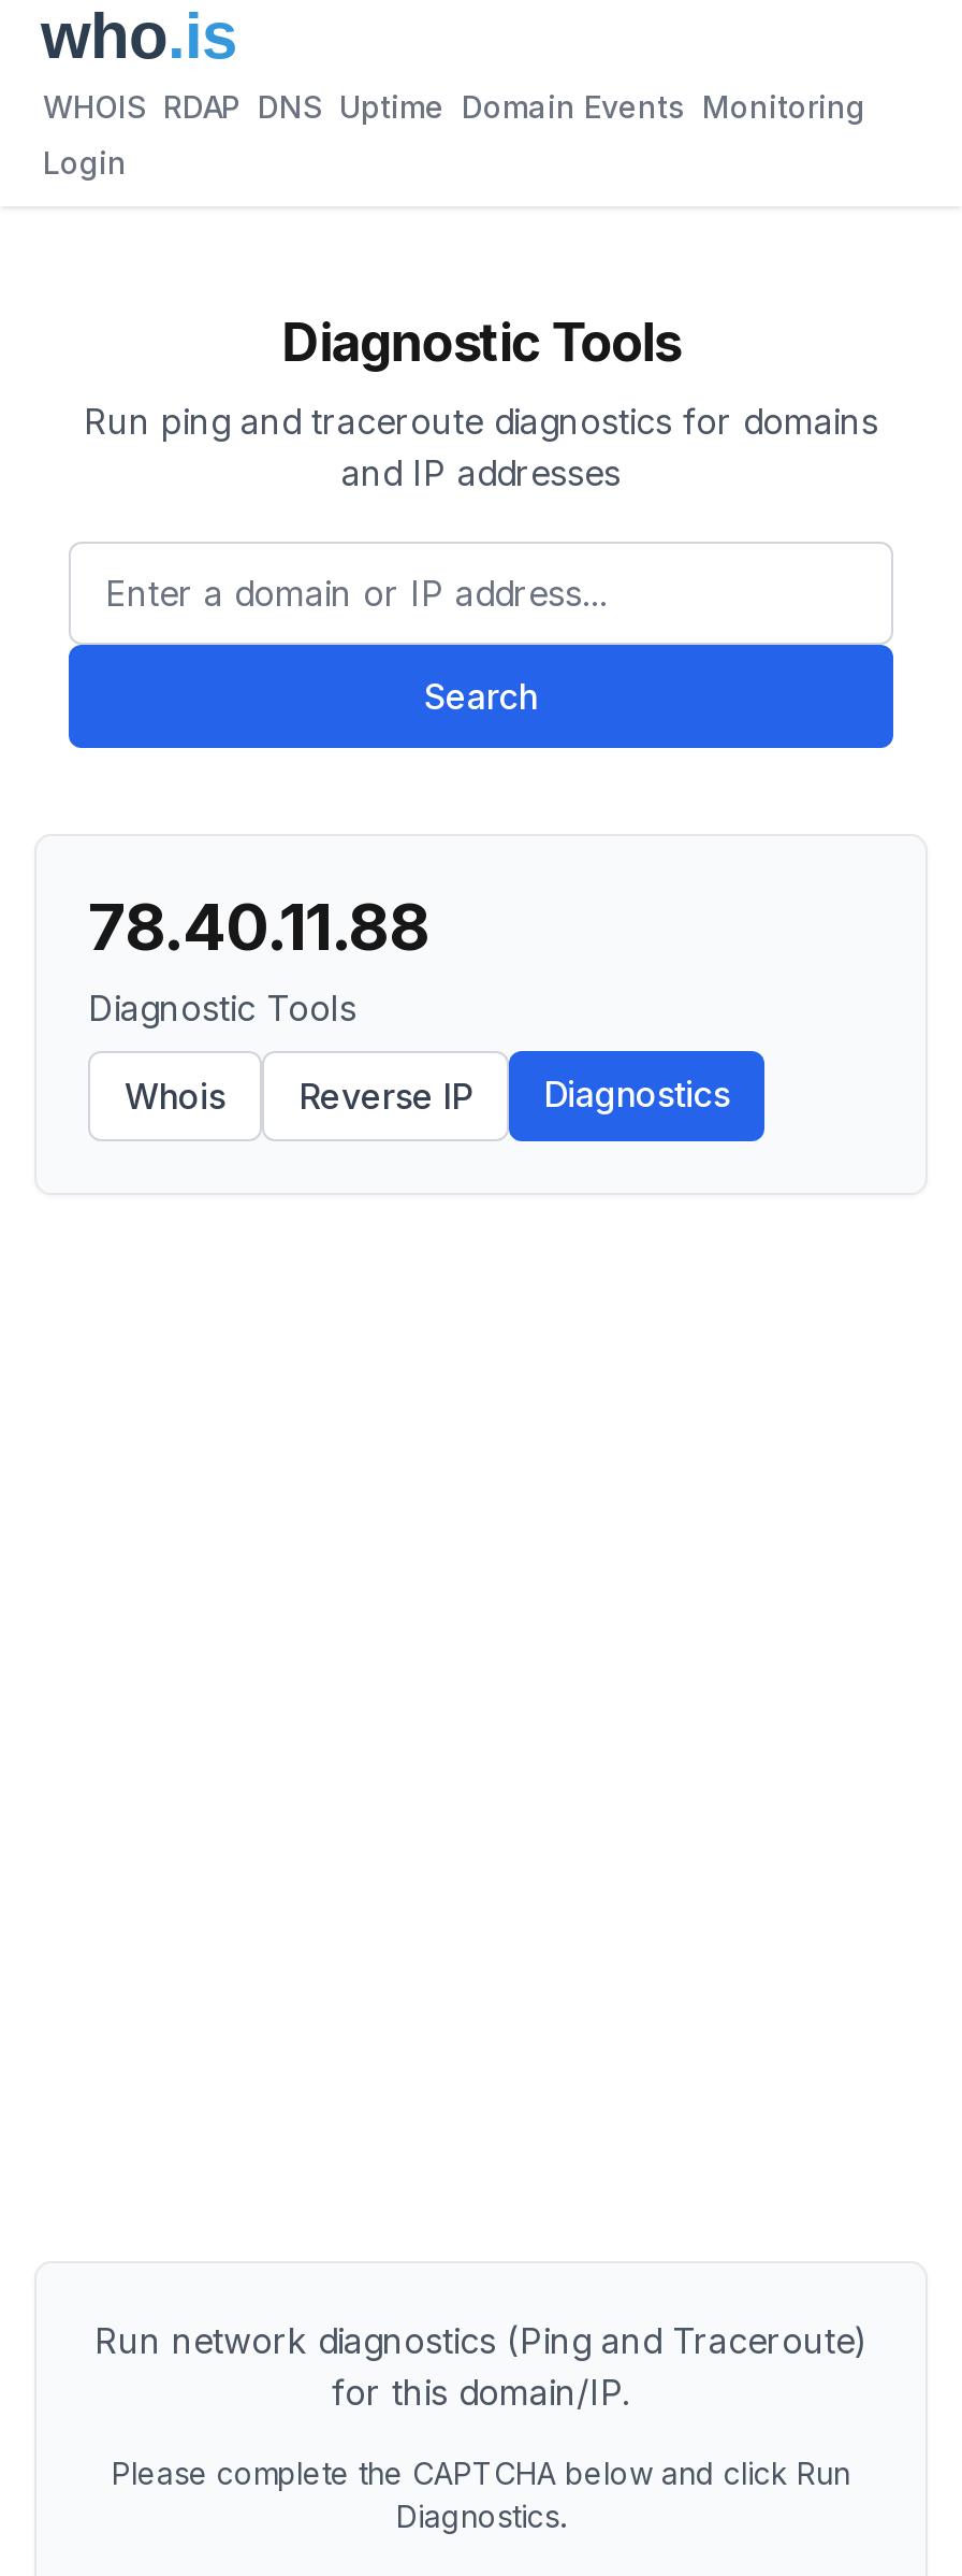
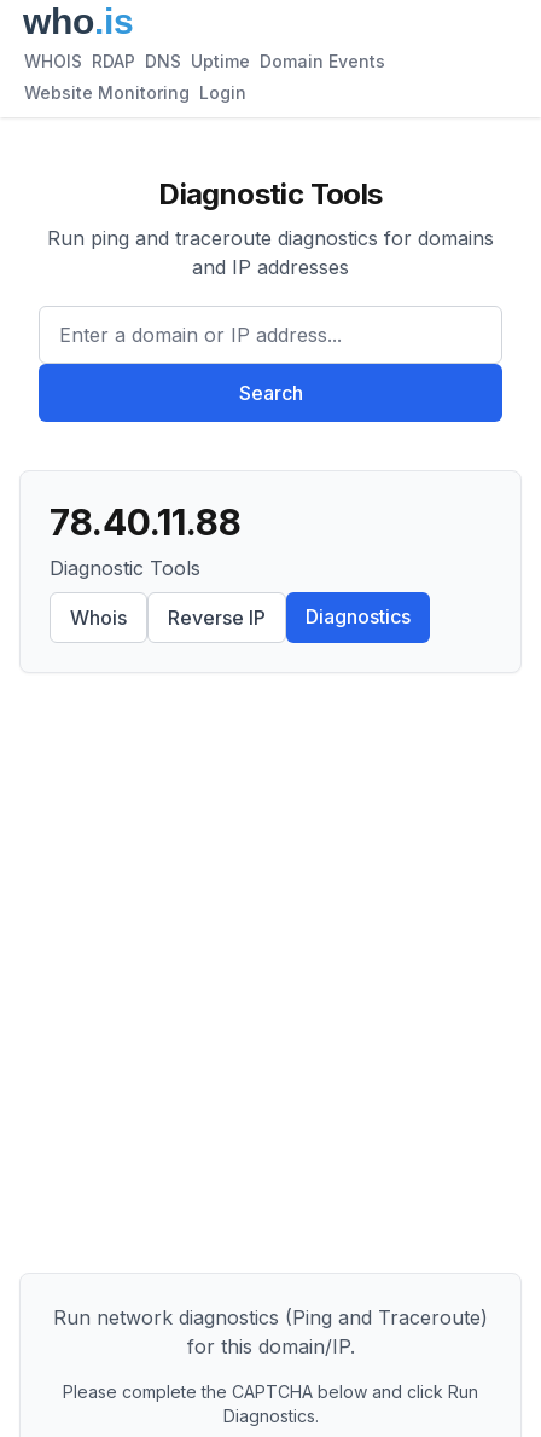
- WHOIS RDAP DNS Uptime Domain Events Monitoring
+ WHOIS RDAP DNS Uptime Domain Events

- Login
+ Website Monitoring Login
